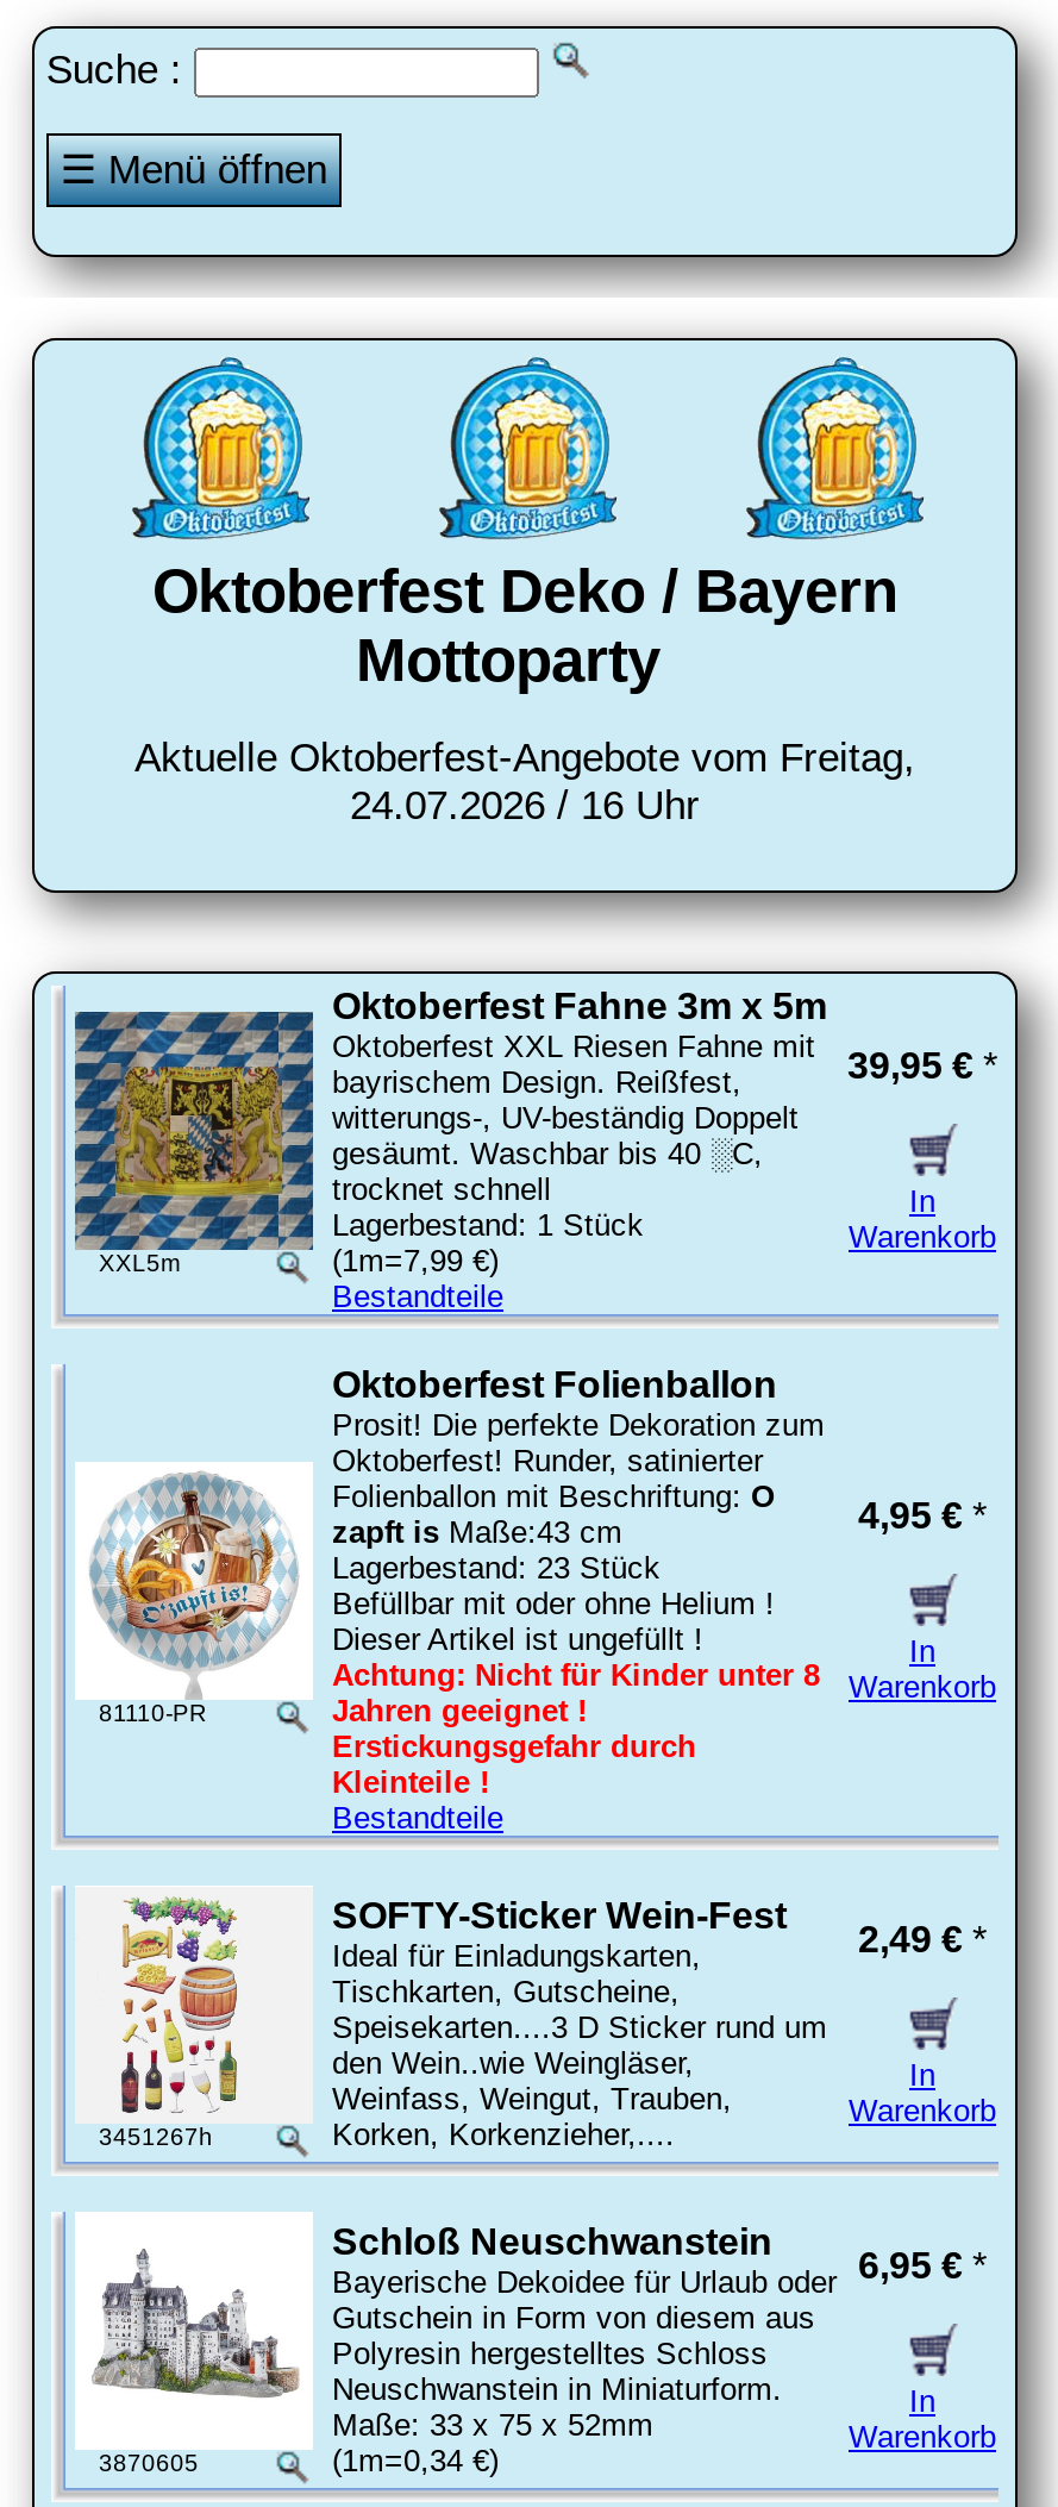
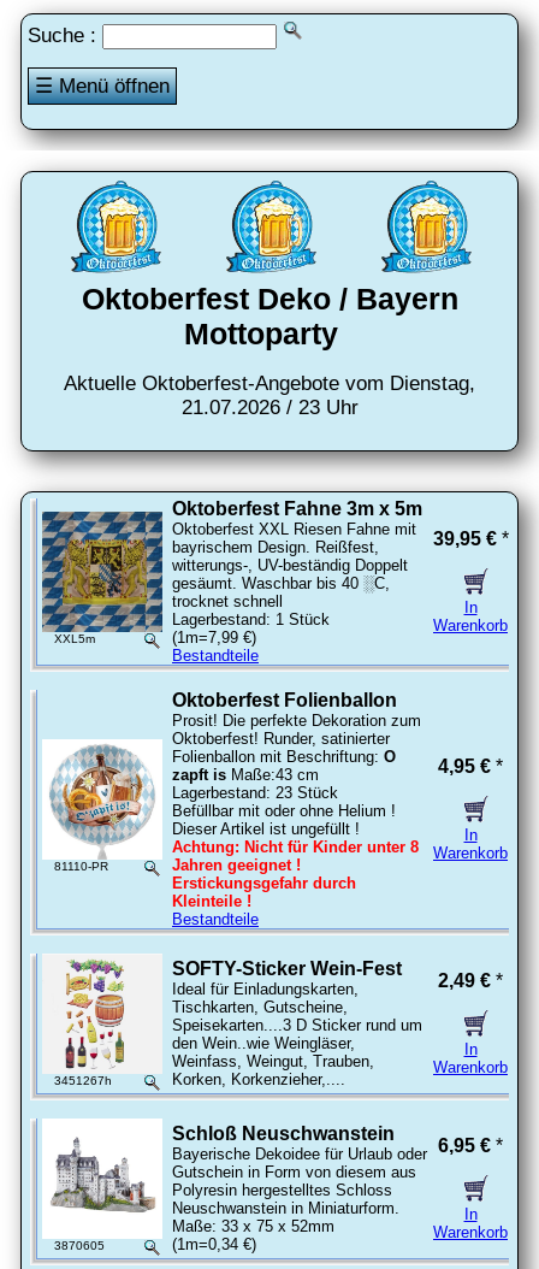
- Aktuelle Oktoberfest-Angebote vom Freitag,
+ Aktuelle Oktoberfest-Angebote vom Dienstag,

- 24.07.2026 / 16 Uhr
+ 21.07.2026 / 23 Uhr
